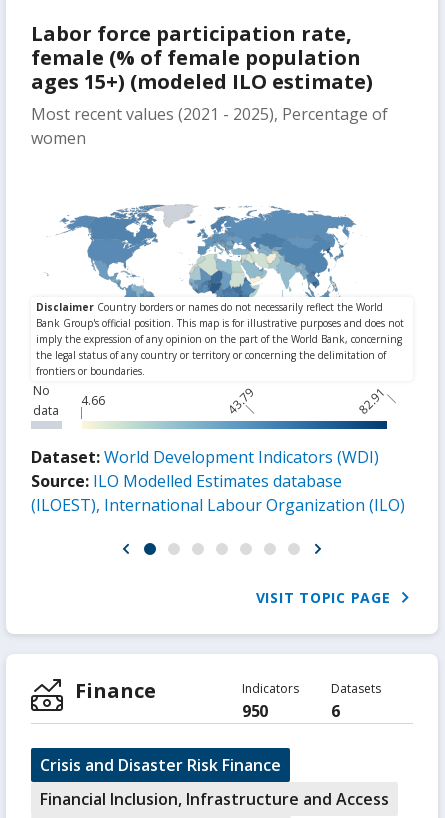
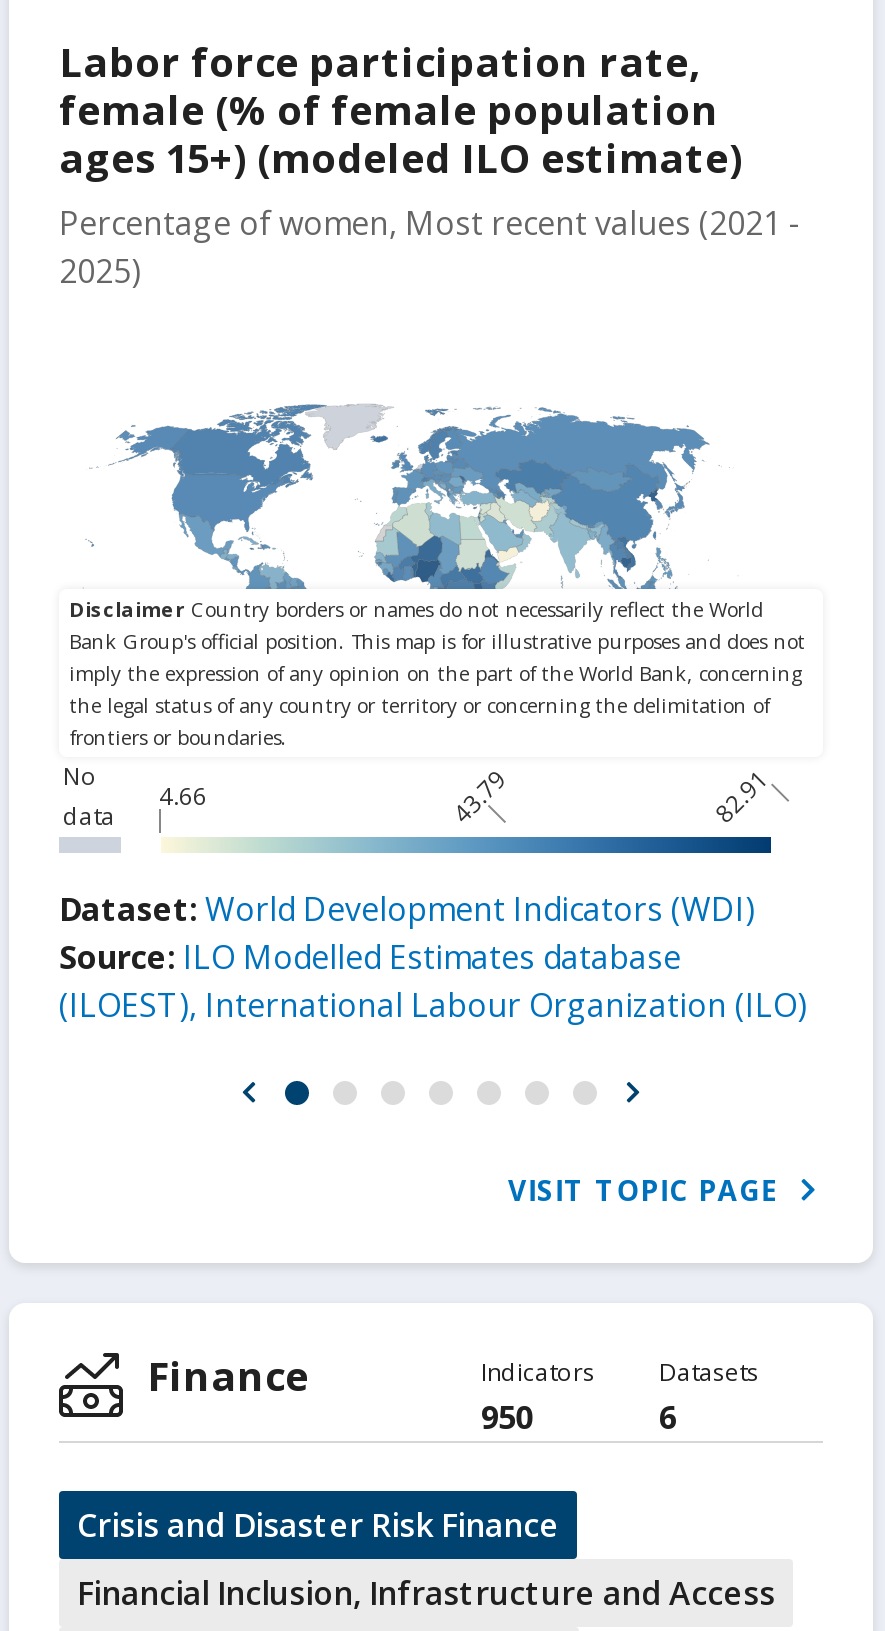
- Most recent values (2021 - 2025), Percentage of
- women
+ Percentage of women, Most recent values (2021 -
+ 2025)
